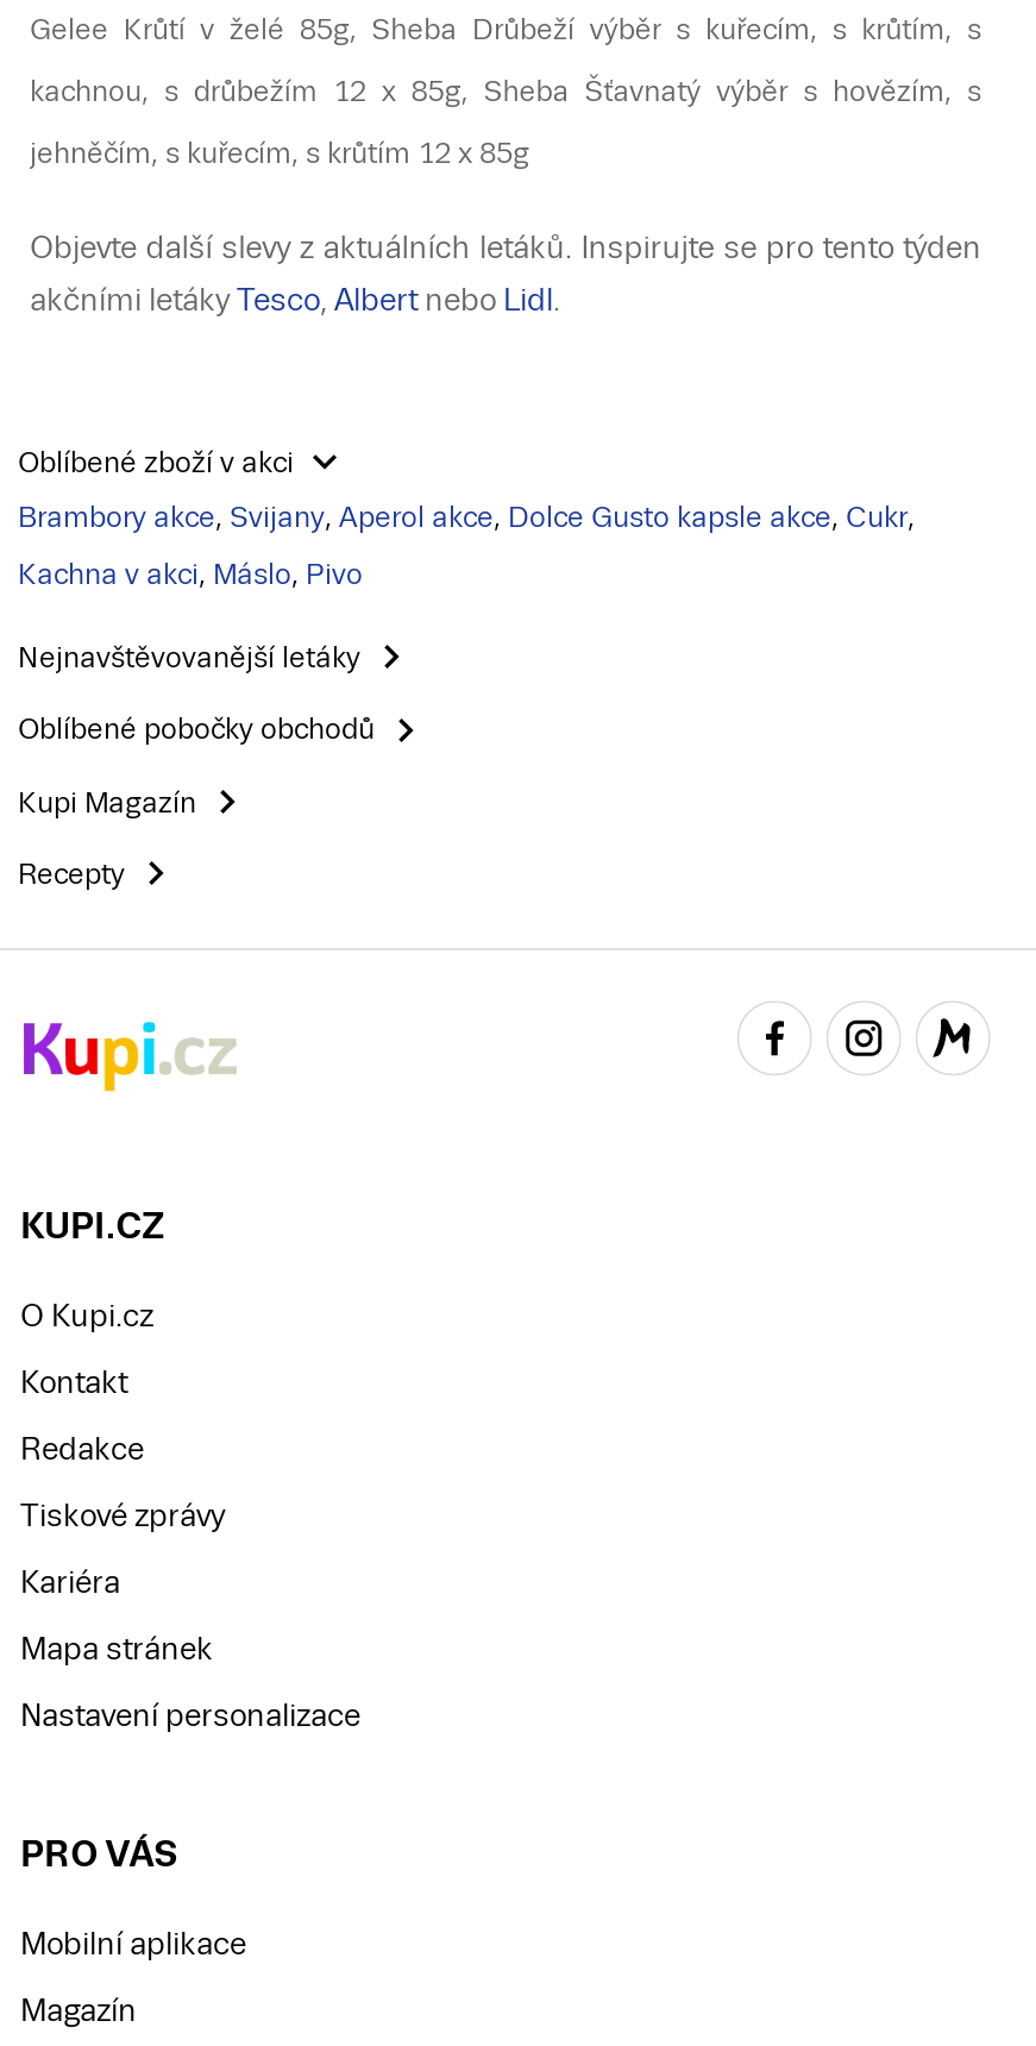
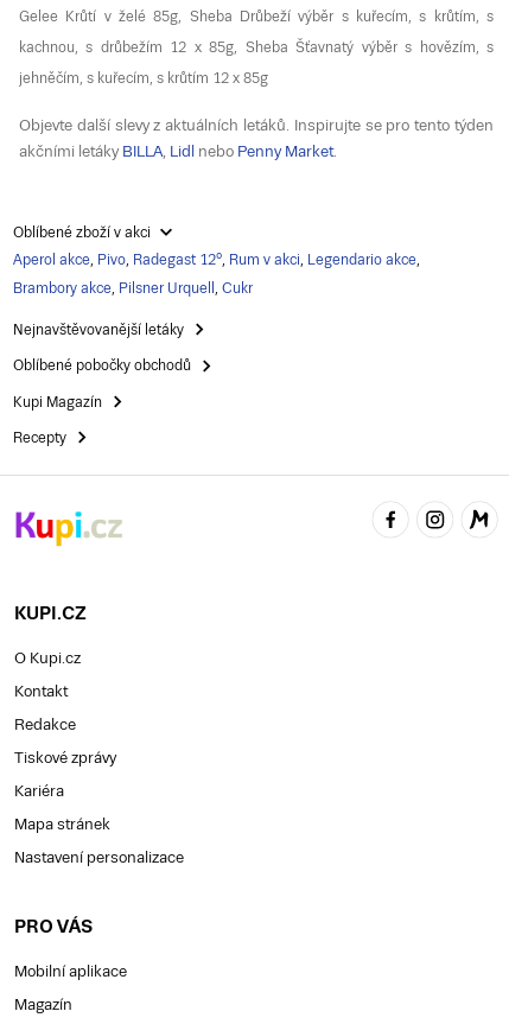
- akčními letákyTesco, Albert nebo Lidl.
+ akčními letákyBILLA, Lidl nebo Penny Market.

- Brambory akce, Svijany, Aperol akce, Dolce Gusto kapsle akce, Cukr,
+ Aperol akce, Pivo, Radegast 12°, Rum v akci, Legendario akce,

- Kachna v akci, Máslo, Pivo
+ Brambory akce, Pilsner Urquell, Cukr
